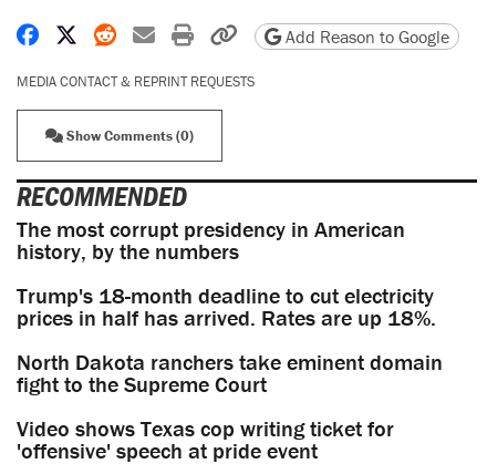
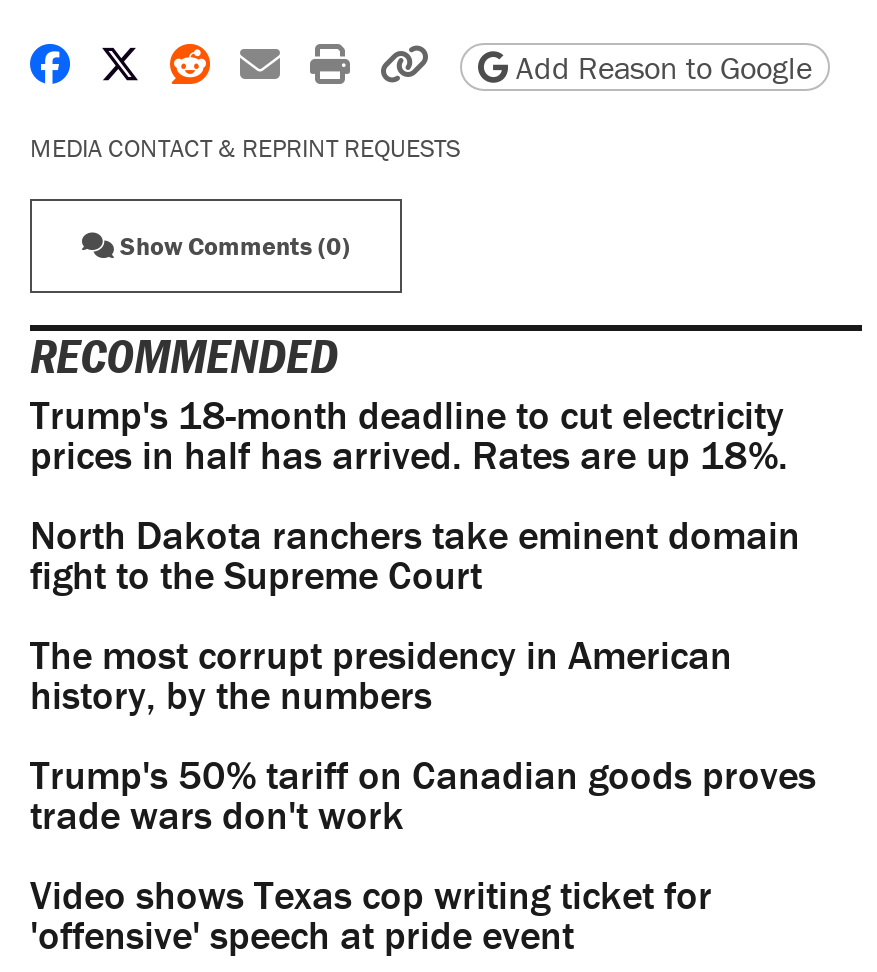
moved down: The most corrupt presidency in American | history, by the numbers

moved up: Trump's 18-month deadline to cut electricity | prices in half has arrived. Rates are up 18%. | North Dakota ranchers take eminent domain | fight to the Supreme Court

+ Trump's 50% tariff on Canadian goods proves
+ trade wars don't work
